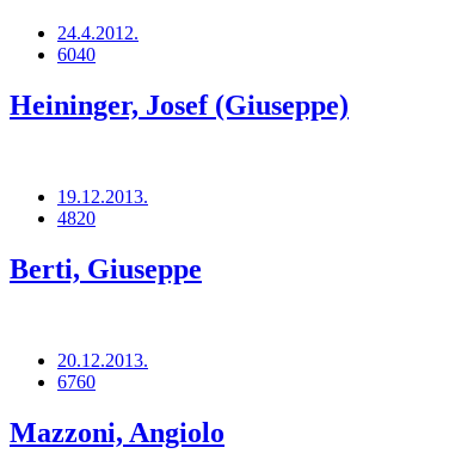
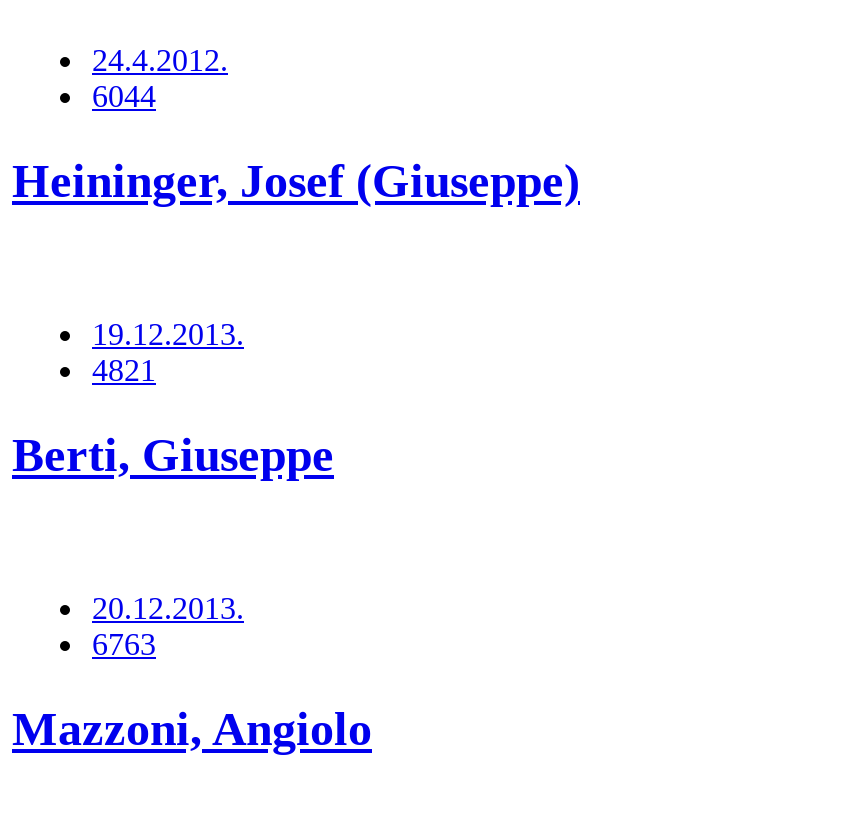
- 6040
+ 6044

- 4820
+ 4821

- 6760
+ 6763
